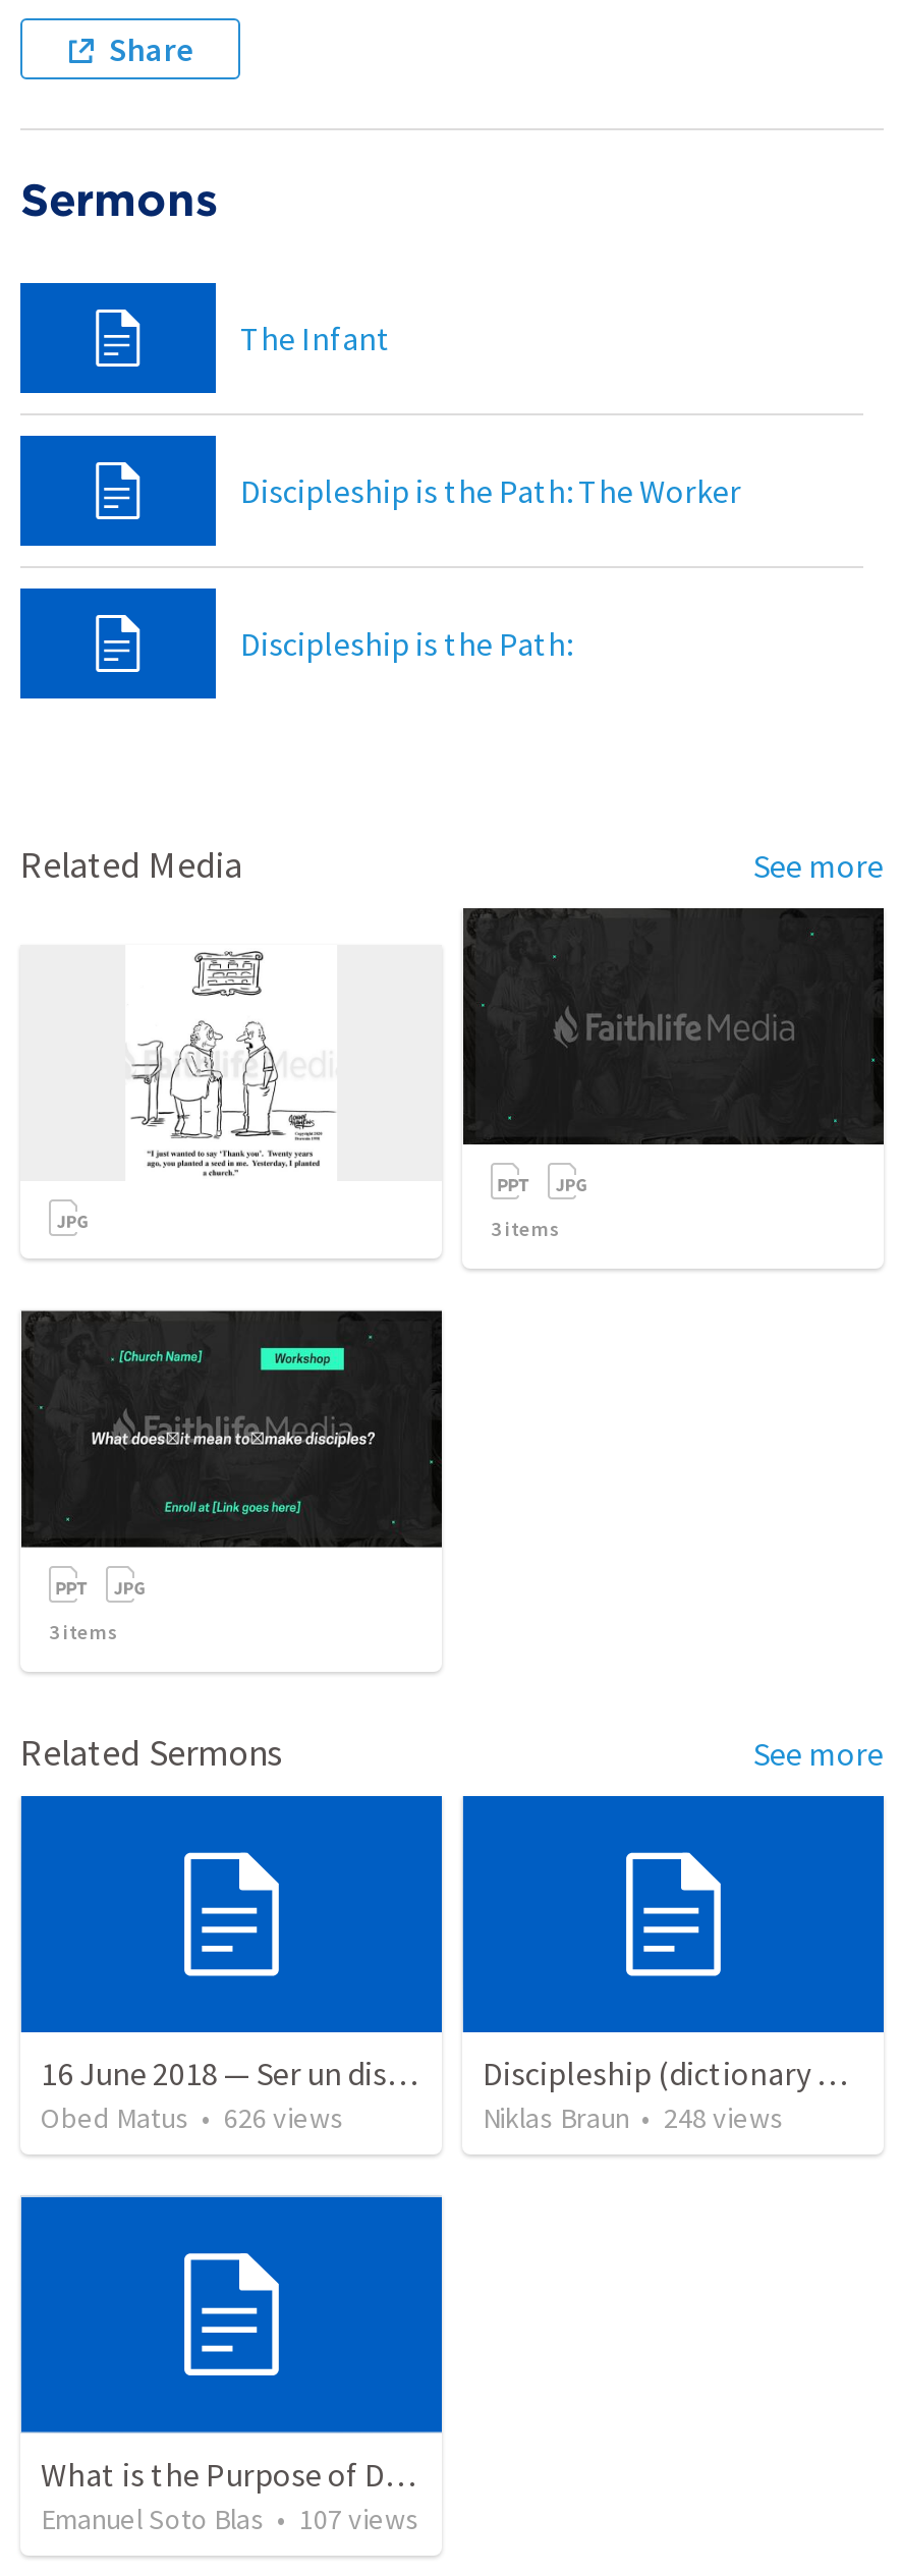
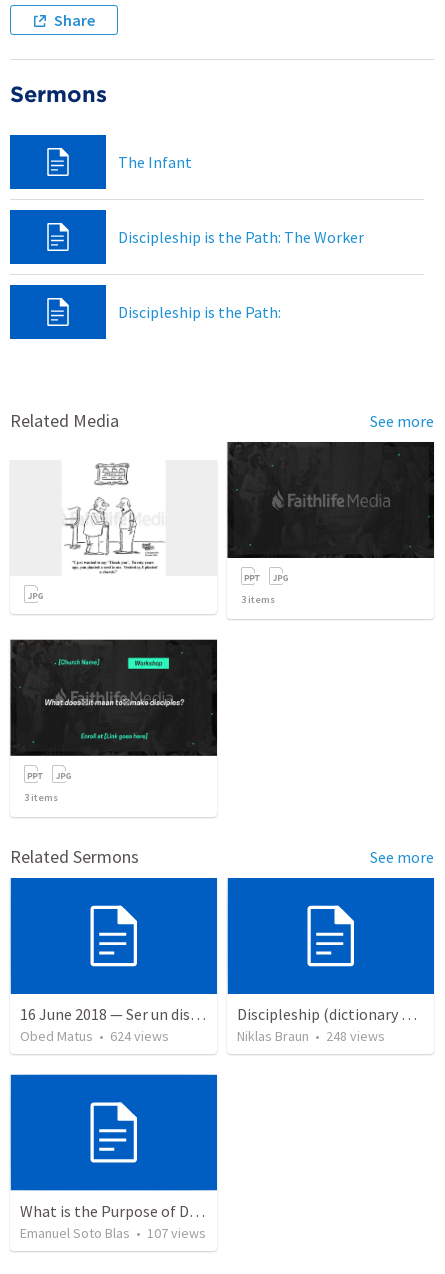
- Obed Matus • 626 views
+ Obed Matus • 624 views
